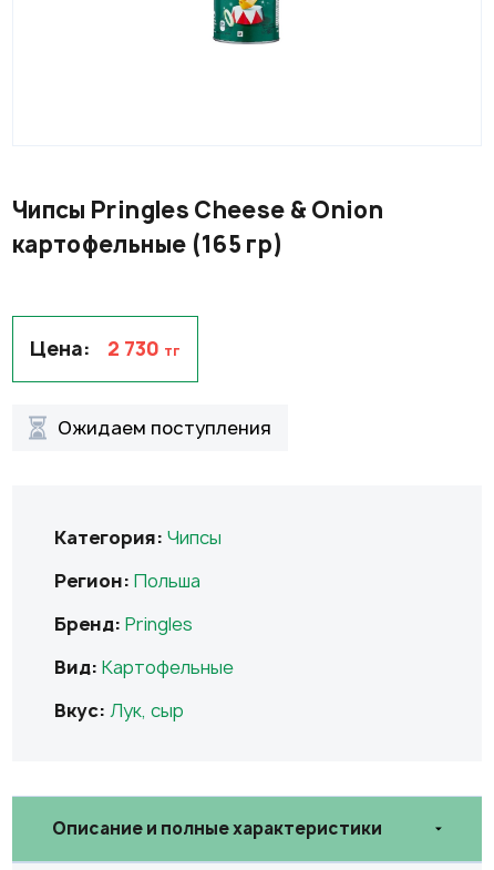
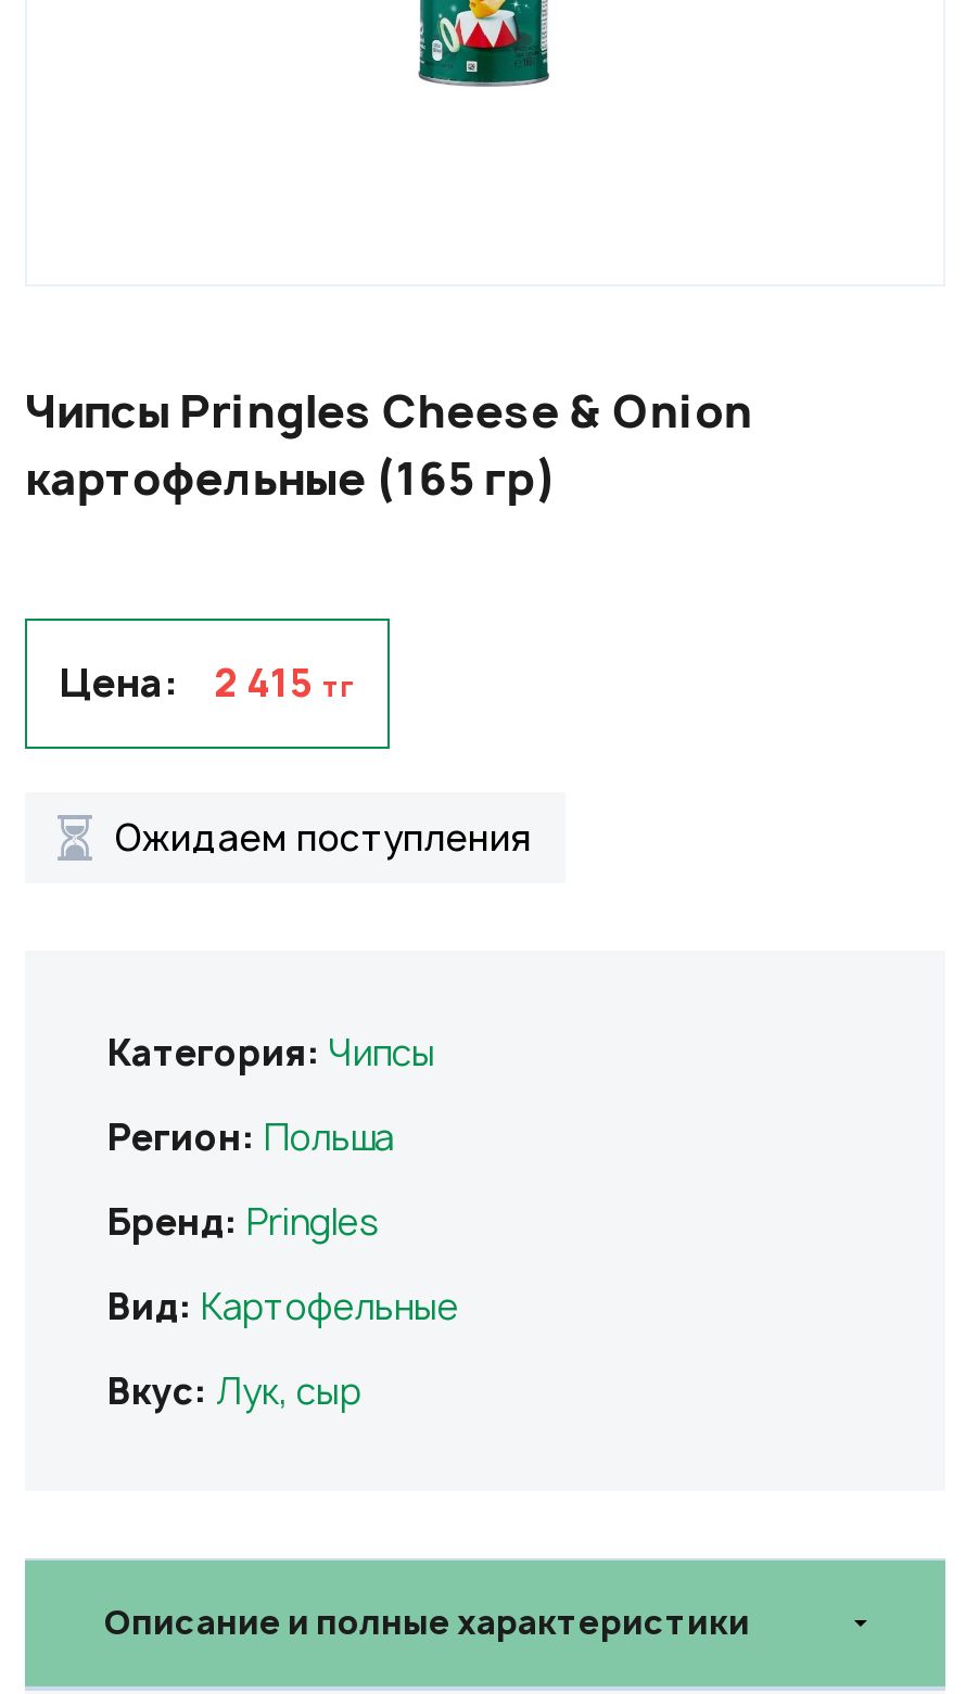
- Цена: 2 730 тг
+ Цена: 2 415 тг
